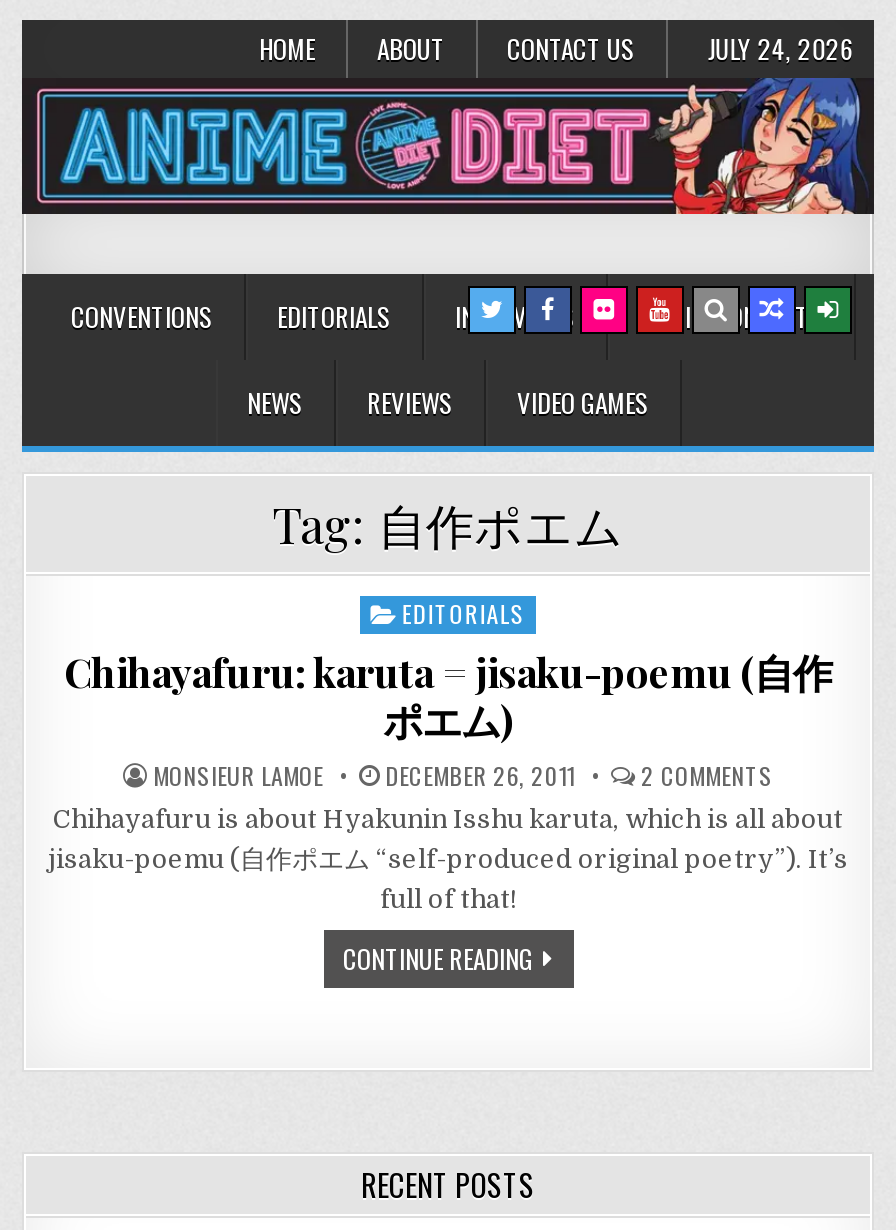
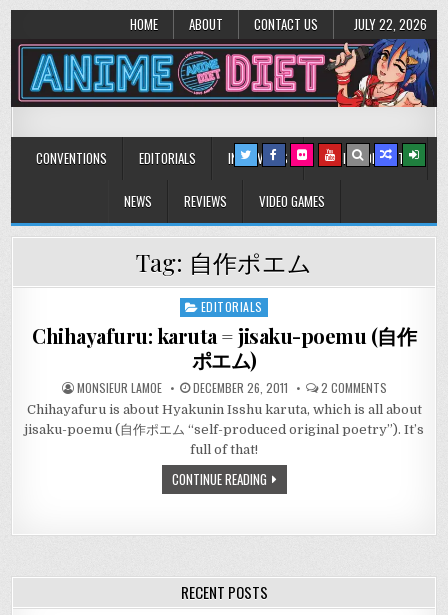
- HOME ABOUT CONTACT US JULY 24, 2026
+ HOME ABOUT CONTACT US JULY 22, 2026
